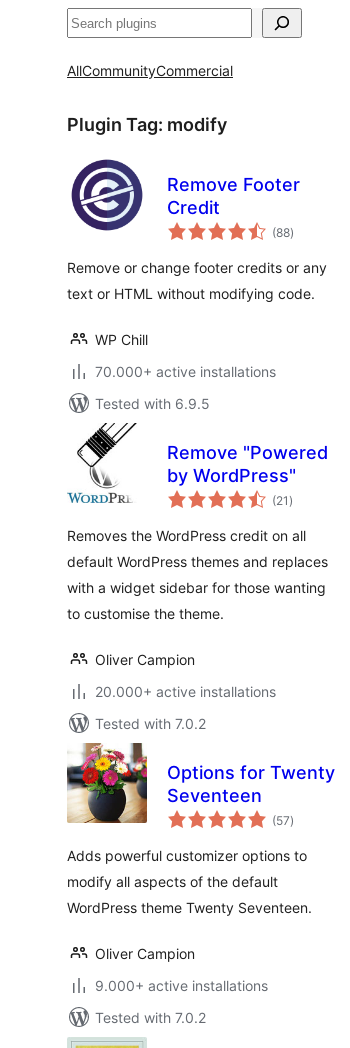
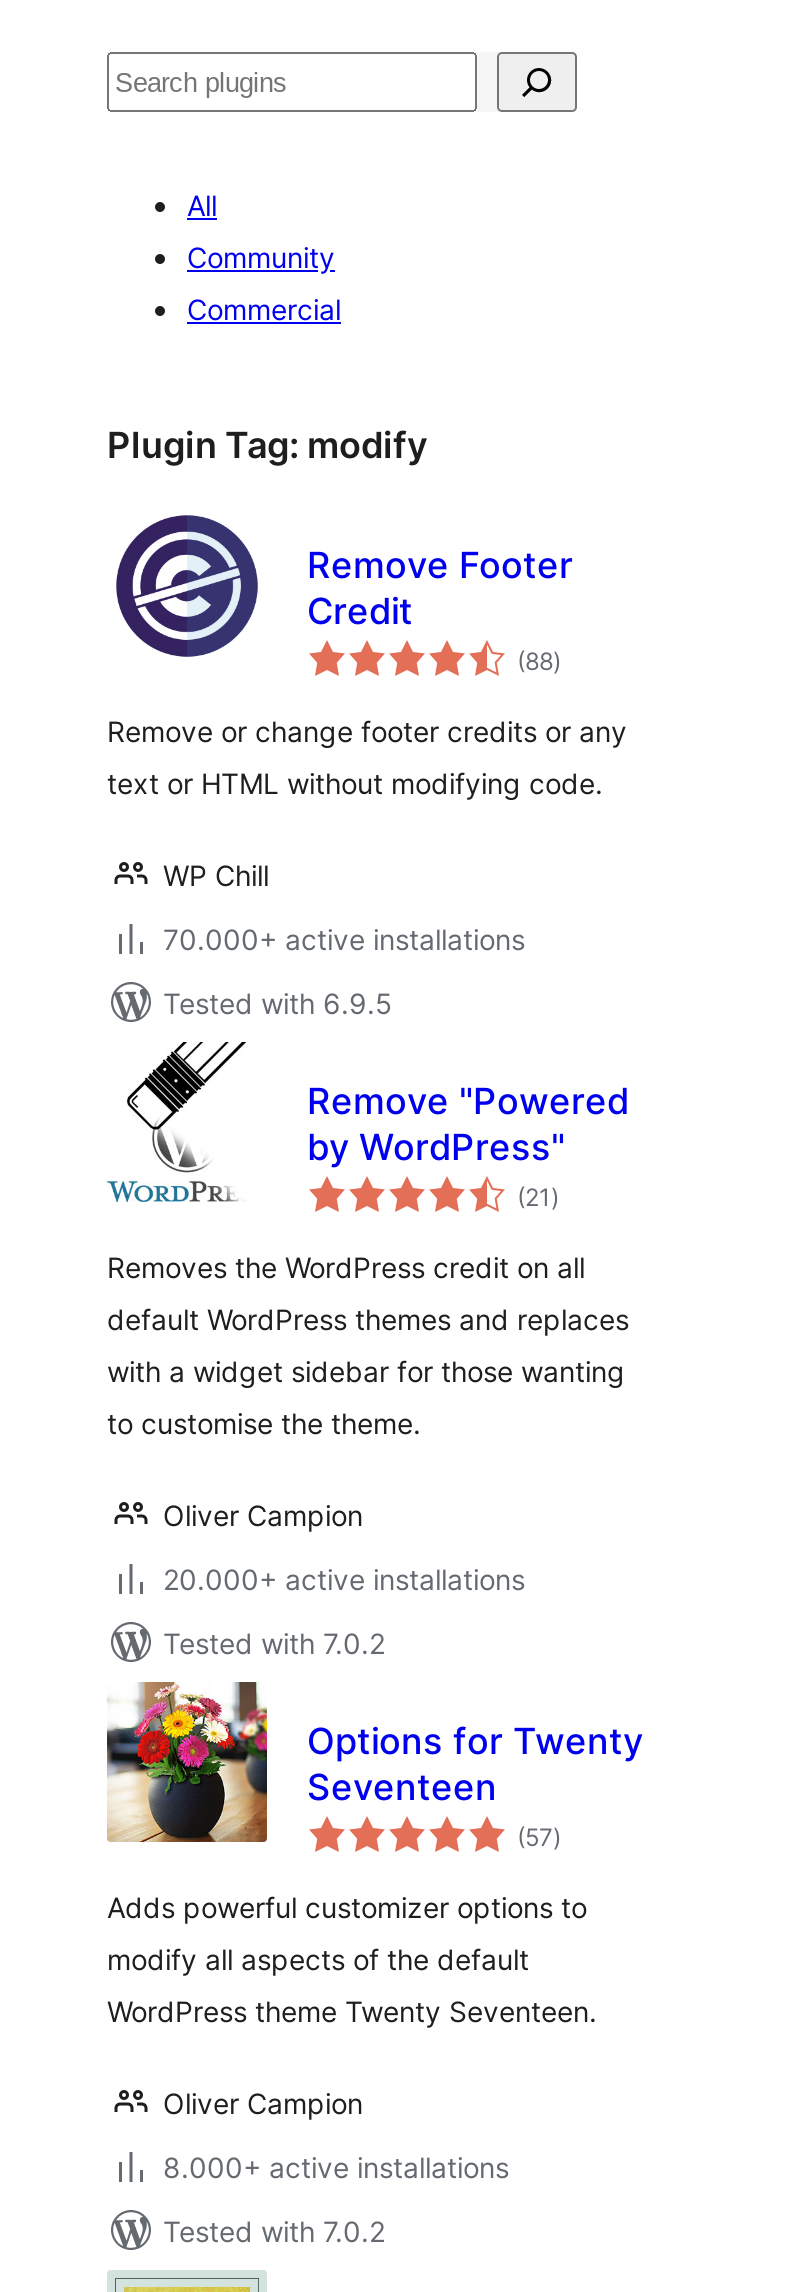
- 9.000+ active installations
+ 8.000+ active installations
